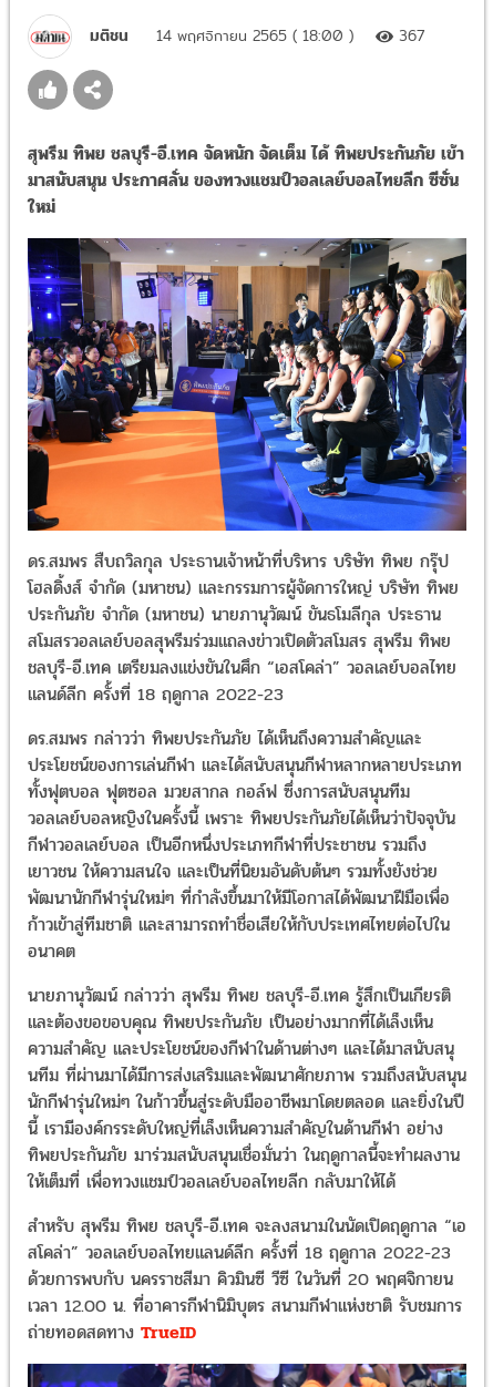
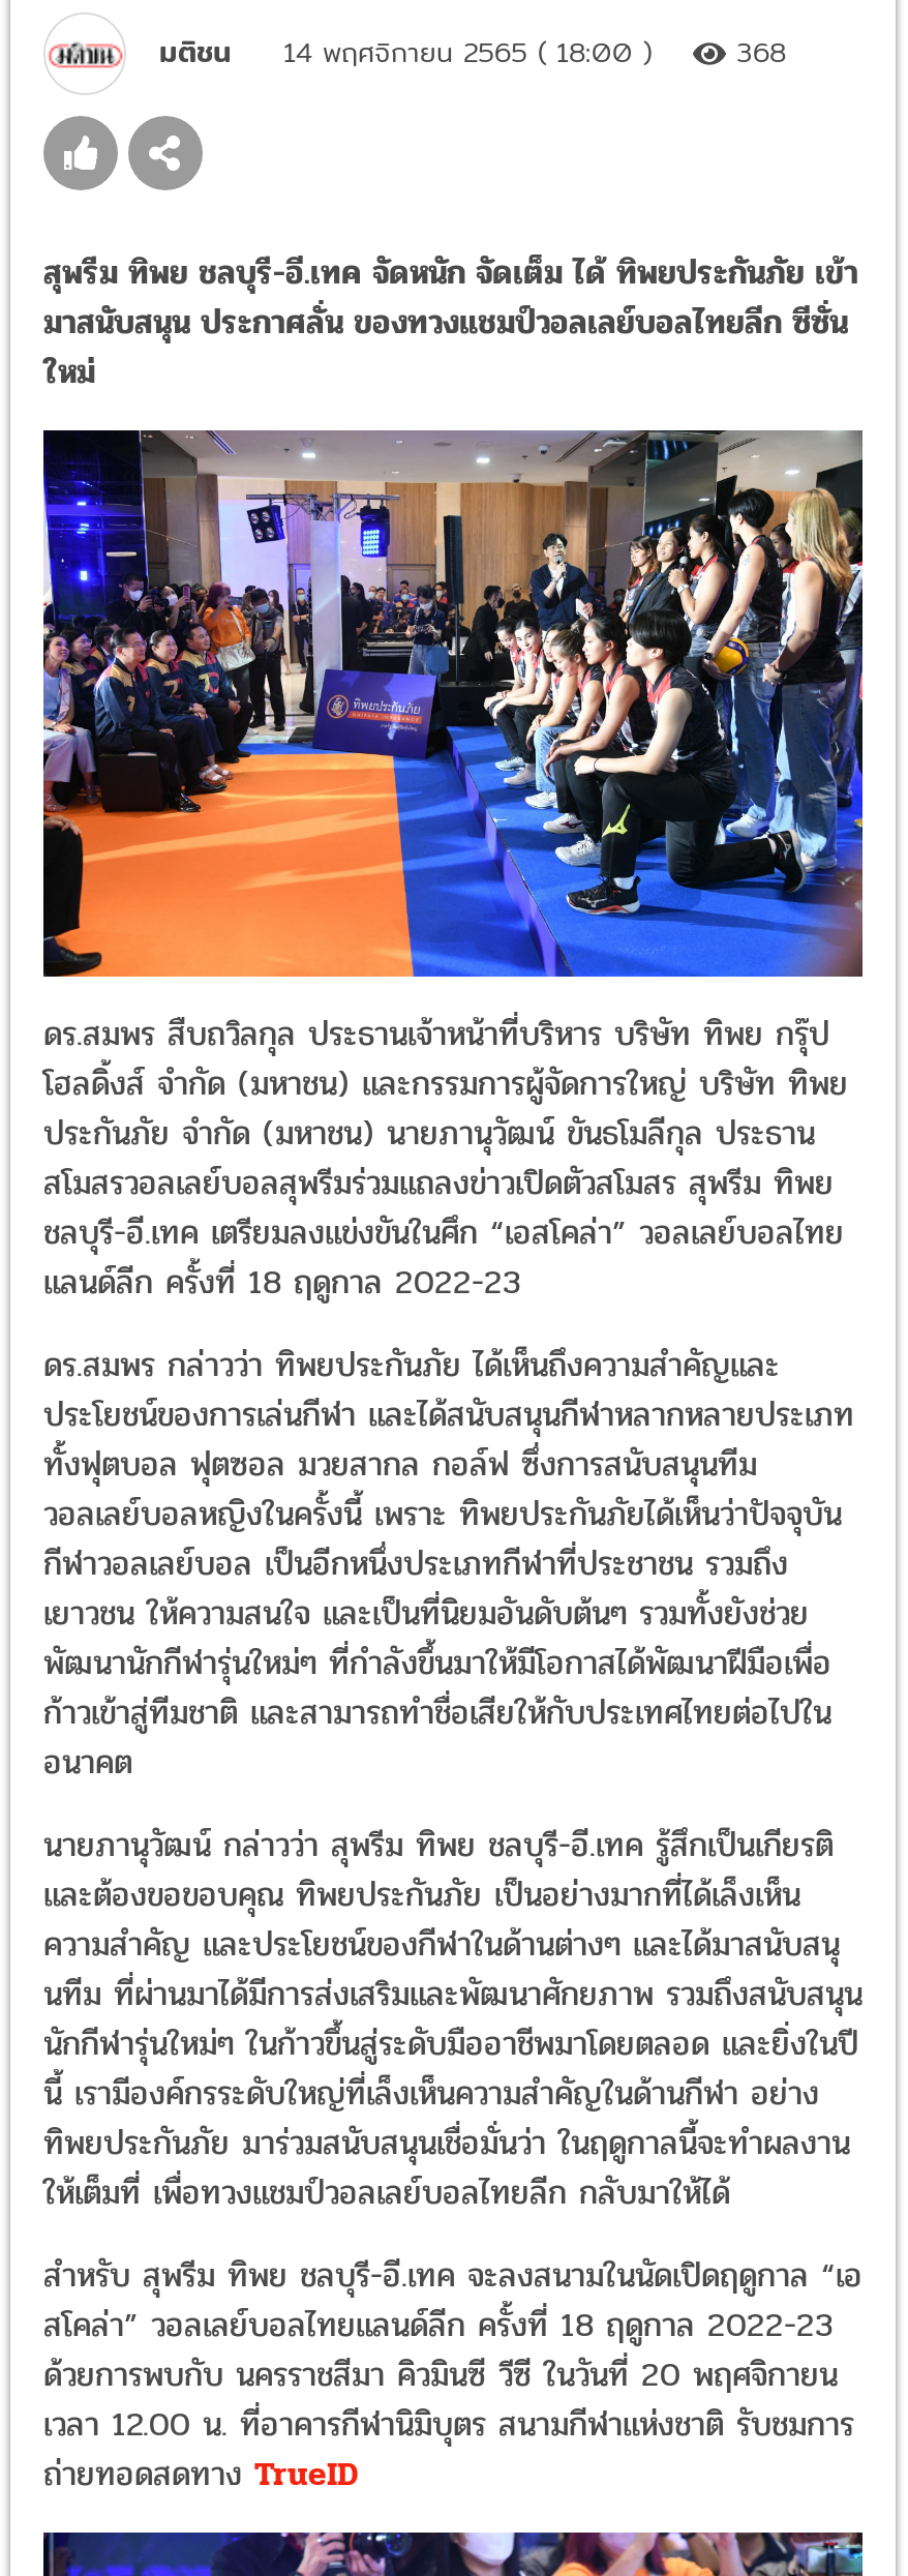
- 367
+ 368
